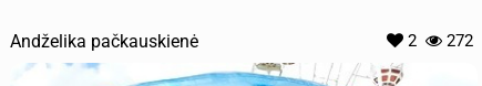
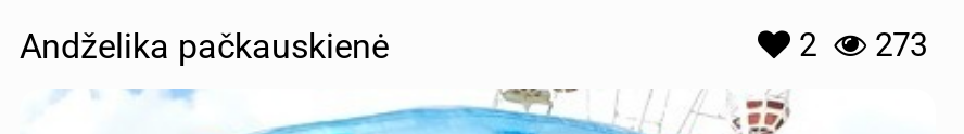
- 2 272
+ 2 273
